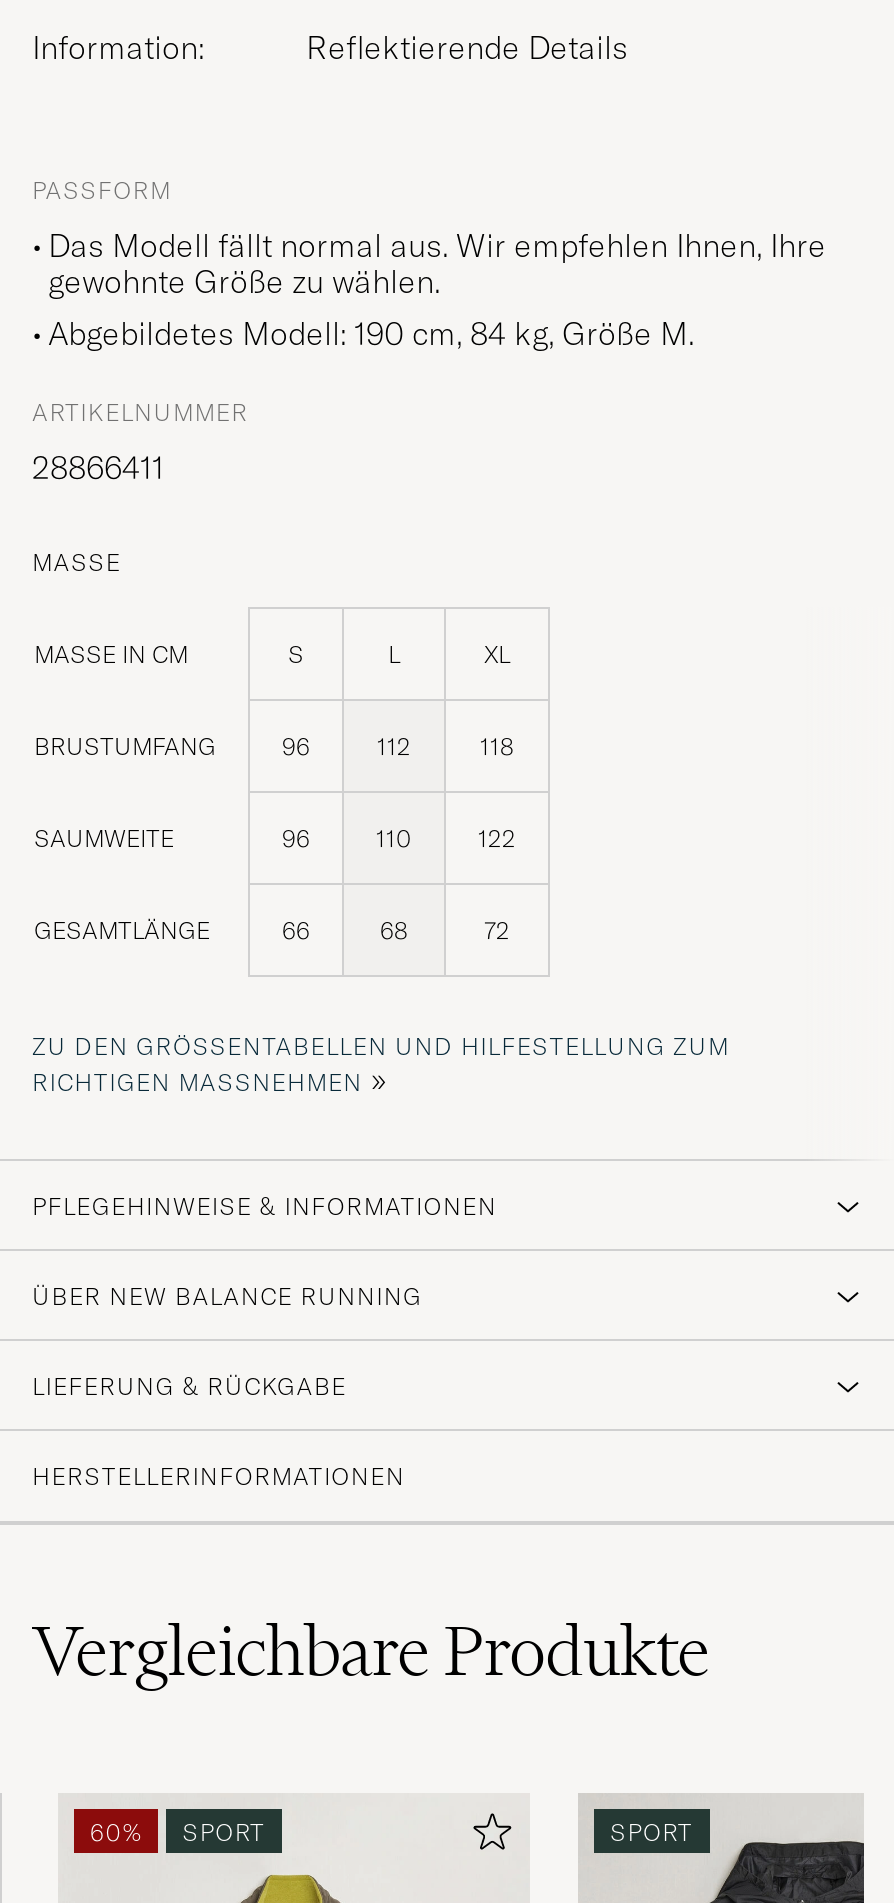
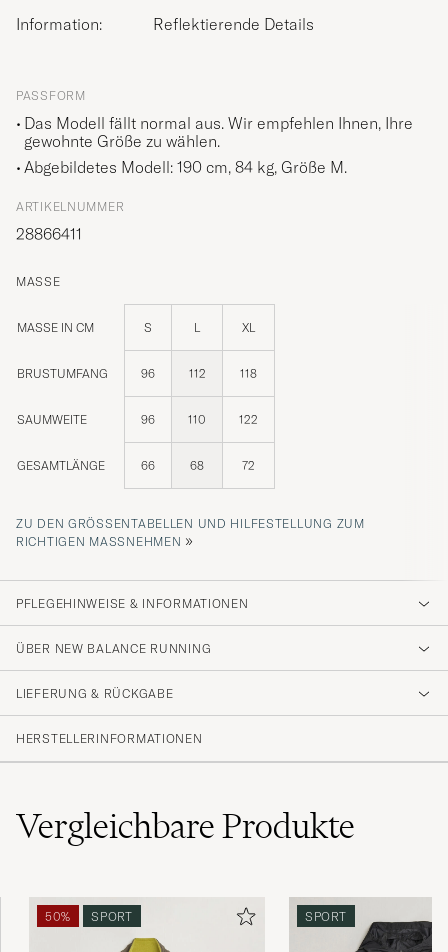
- 60% SPORT
+ 50% SPORT
